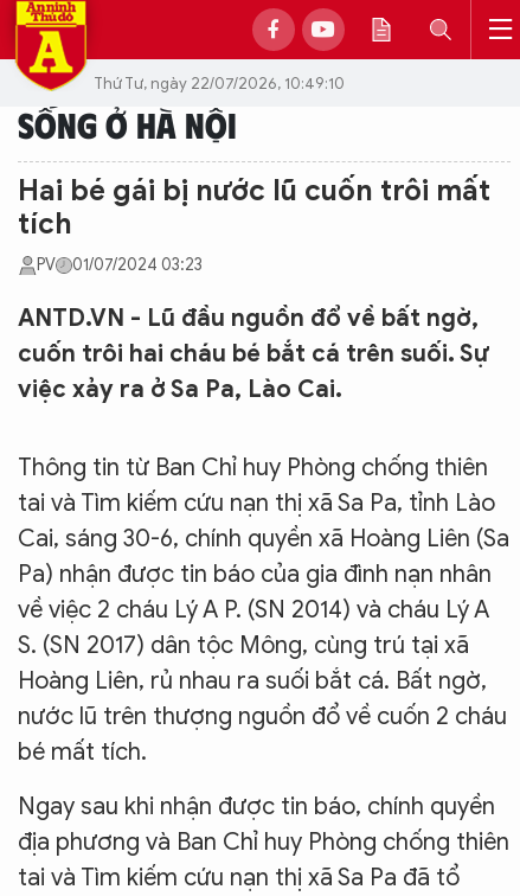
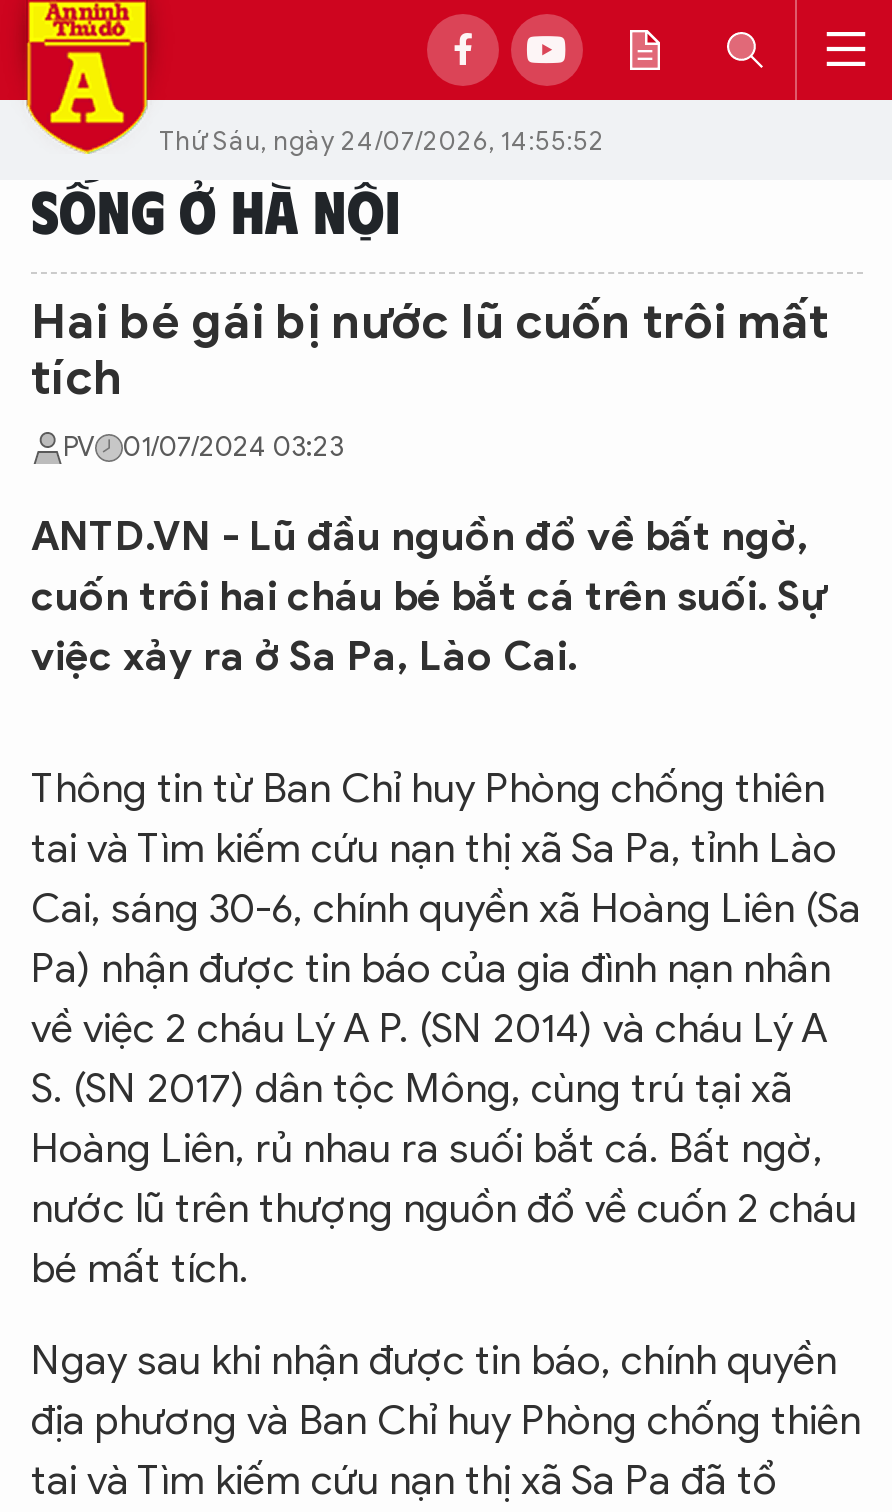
- Thứ Tư, ngày 22/07/2026, 10:49:10
+ Thứ Sáu, ngày 24/07/2026, 14:55:52
